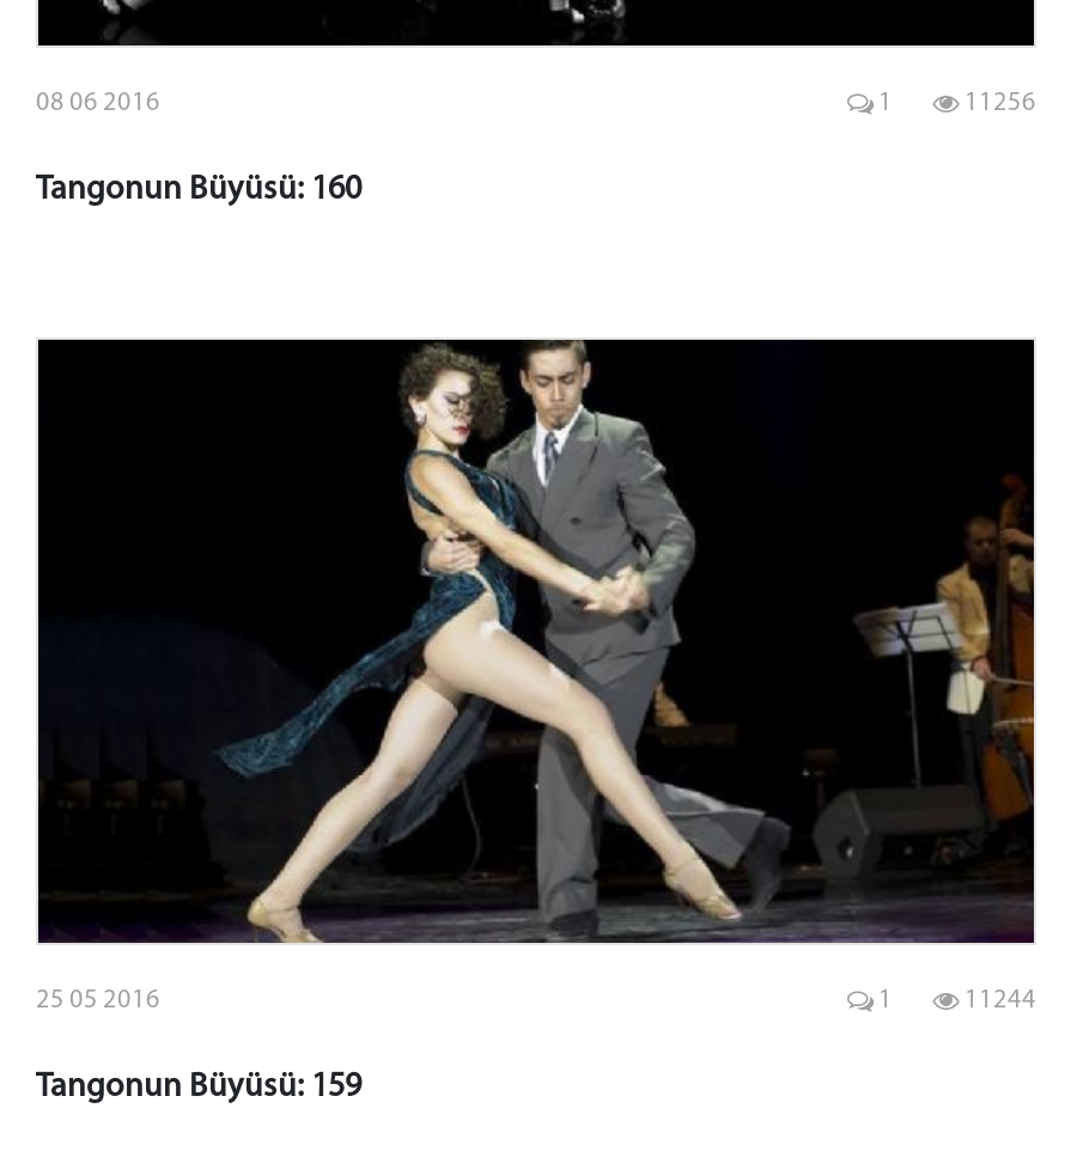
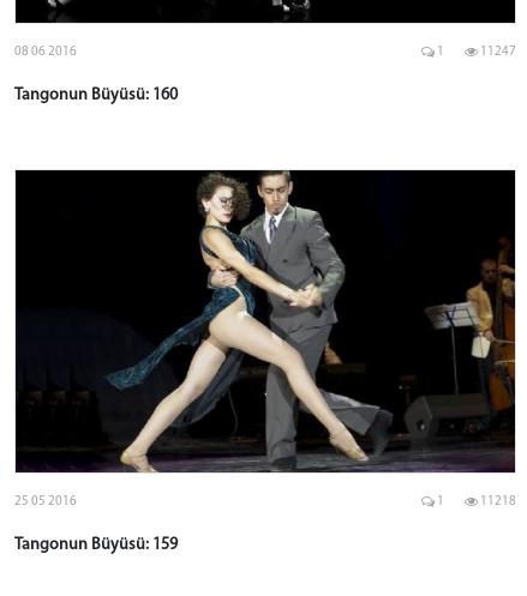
- 11256
+ 11247

- 11244
+ 11218
